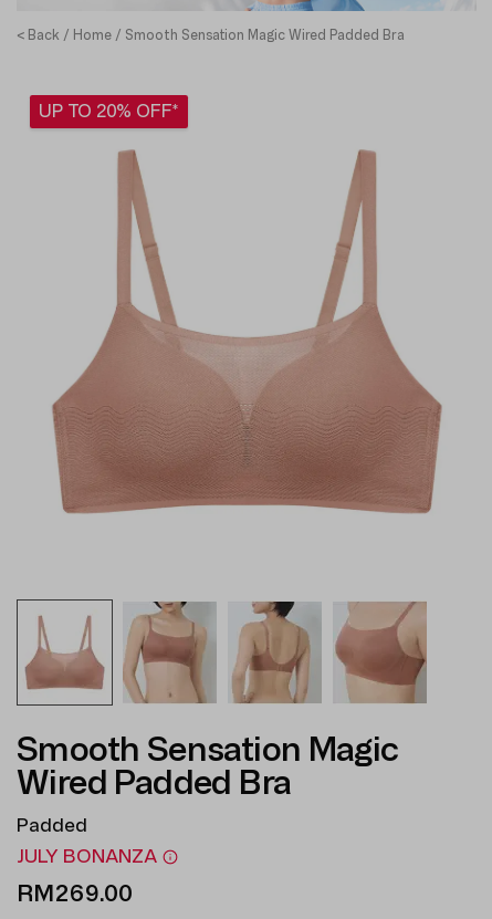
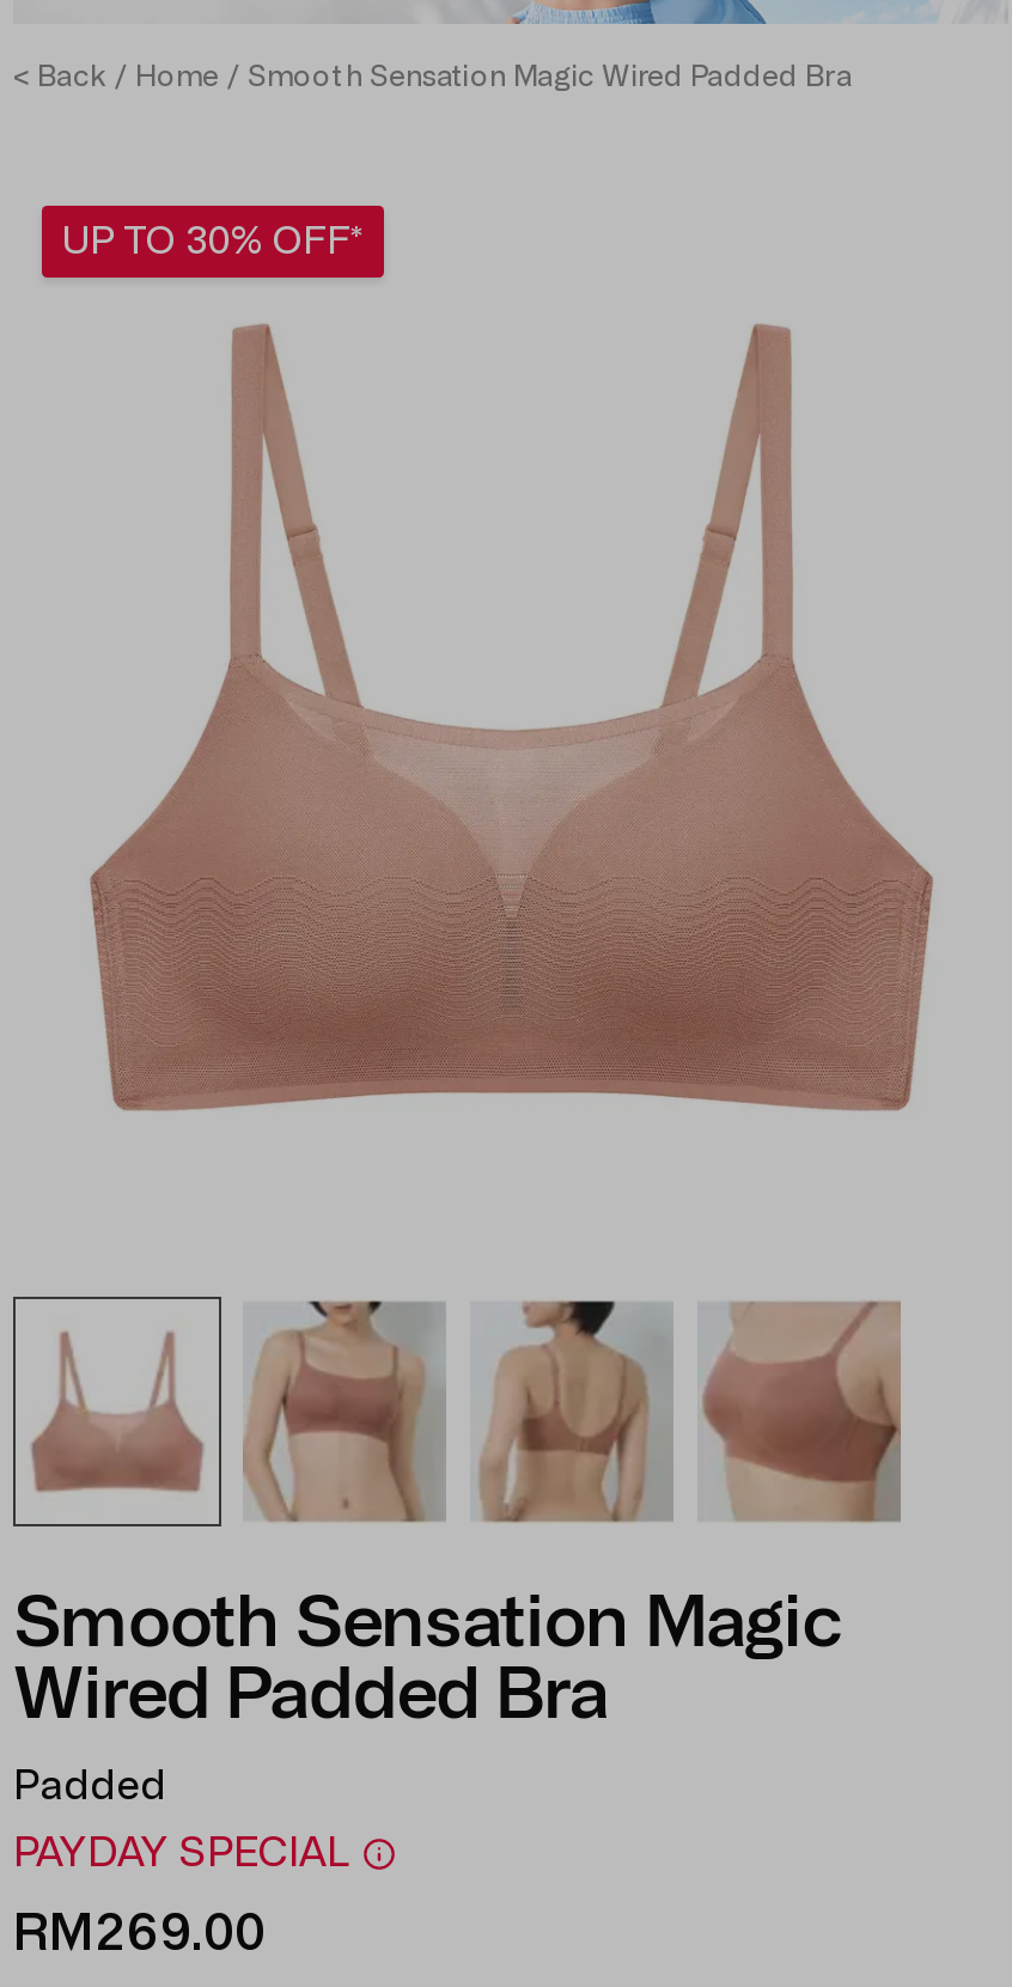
- UP TO 20% OFF*
+ UP TO 30% OFF*

- JULY BONANZA
+ PAYDAY SPECIAL
